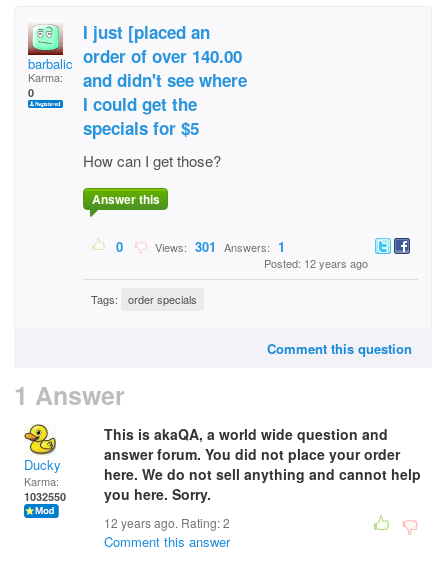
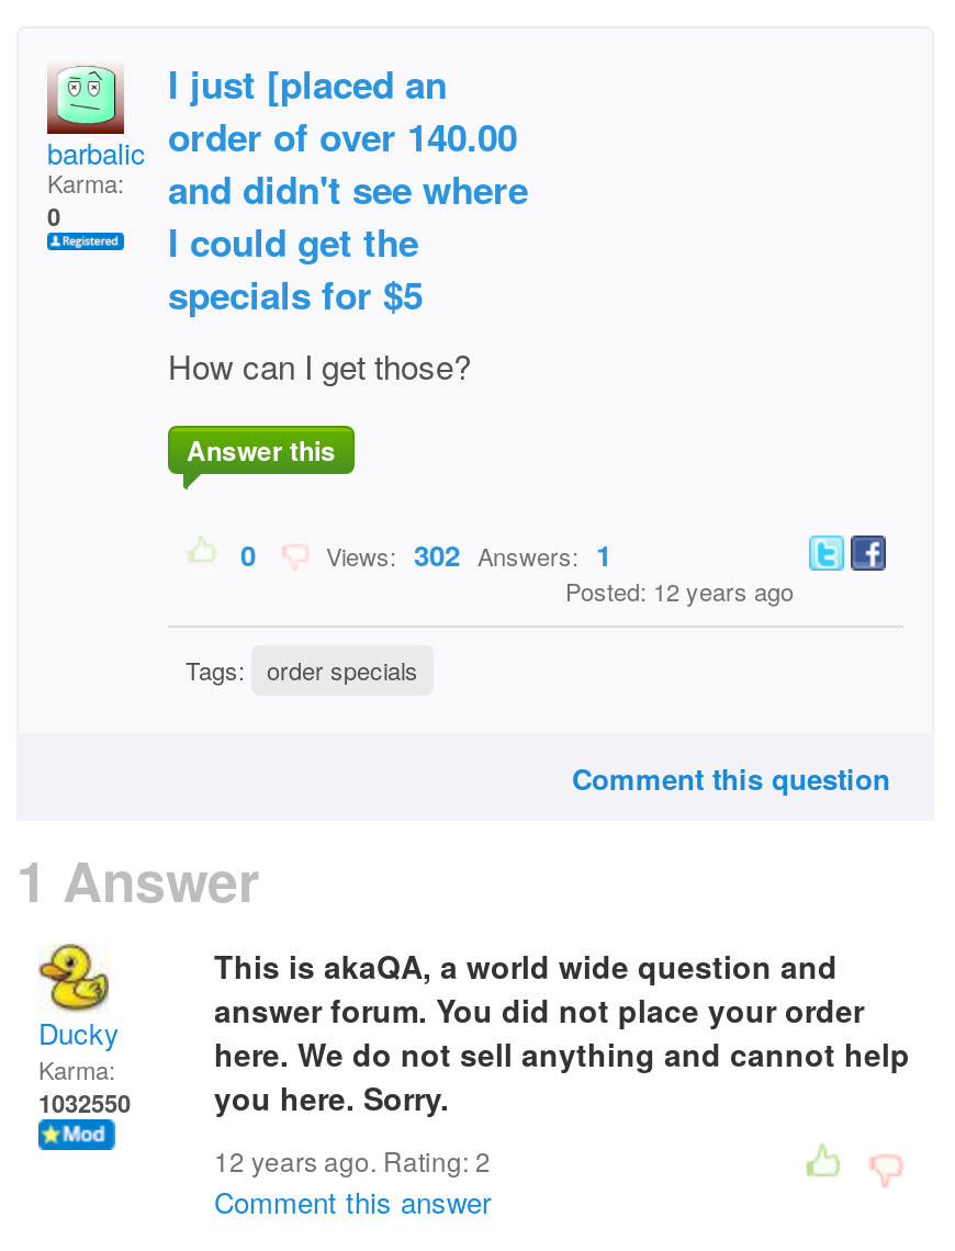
- Views: 301 Answers: 1
+ Views: 302 Answers: 1
